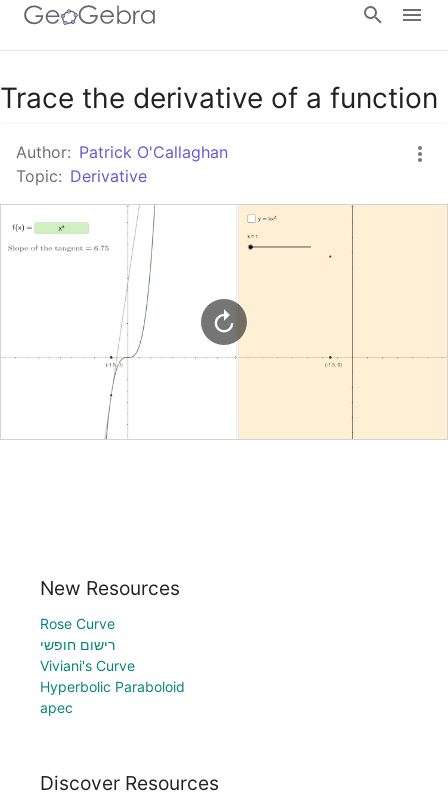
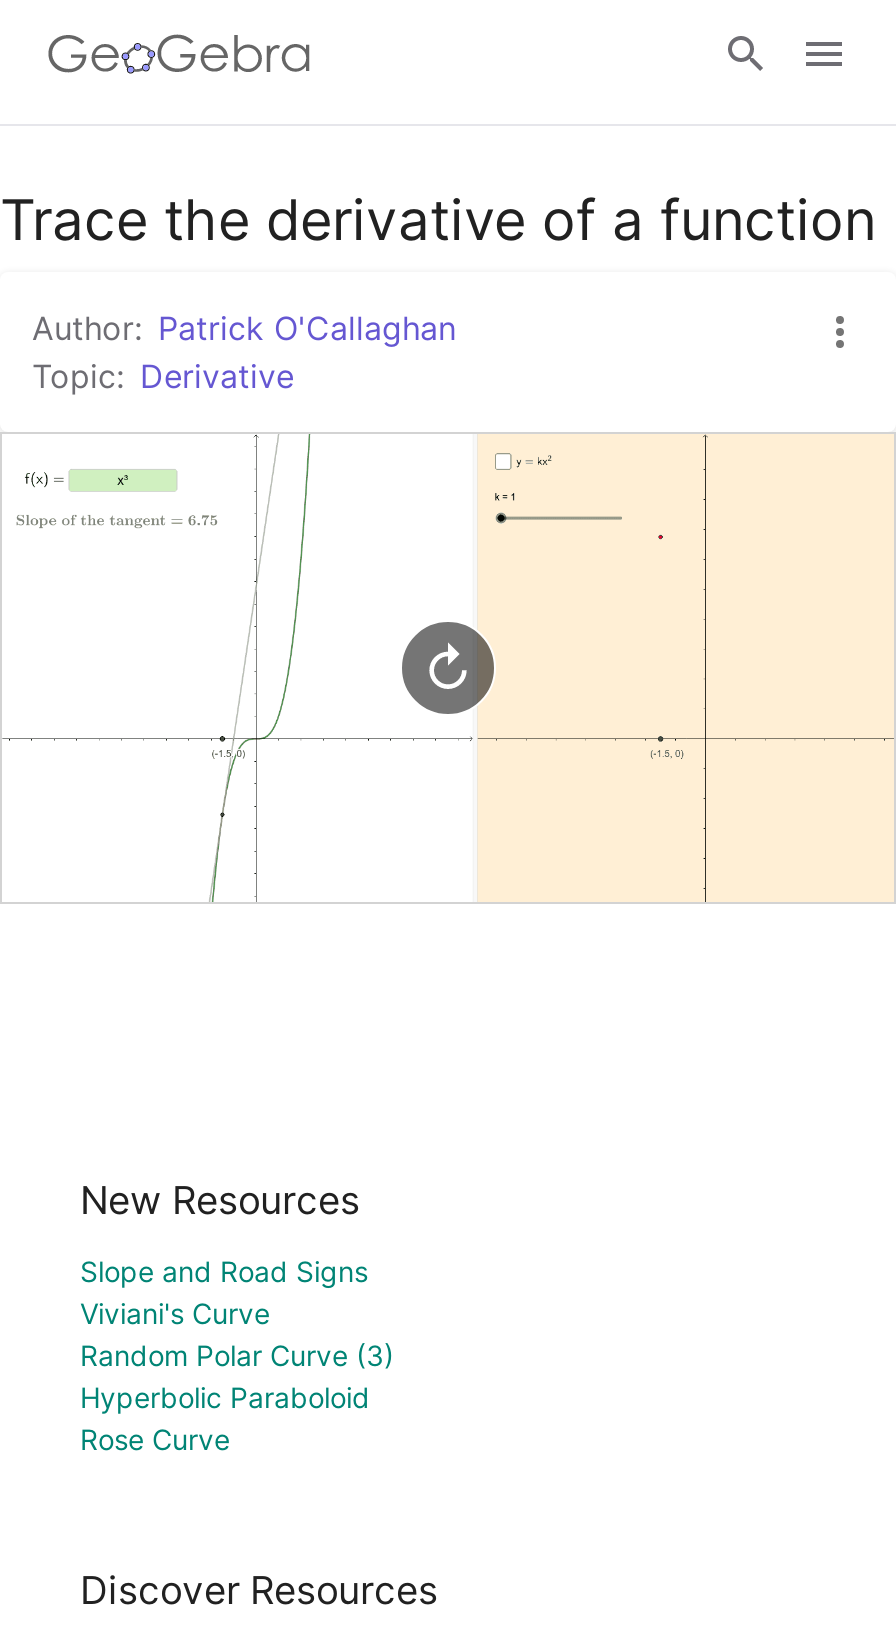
+ Slope and Road Signs
+ Random Polar Curve (3)

moved down: Rose Curve

- רישום חופשי
- apec

moved up: Viviani's Curve | Hyperbolic Paraboloid
